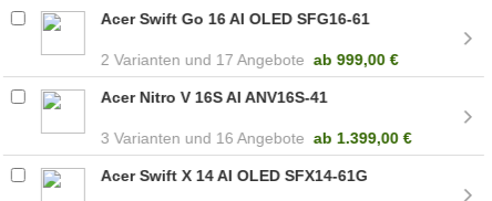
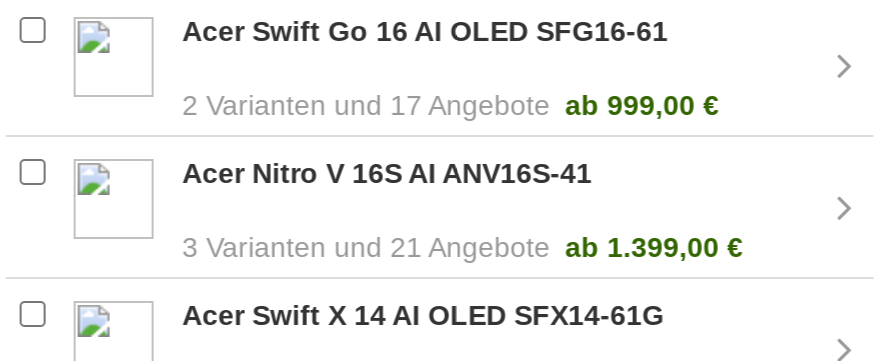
- 16 Angebote ab 1.399,00 €
+ 21 Angebote ab 1.399,00 €
